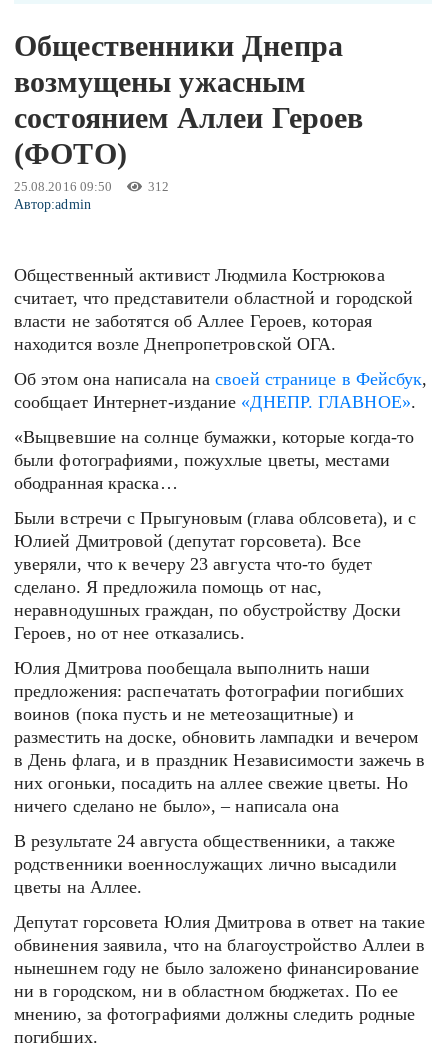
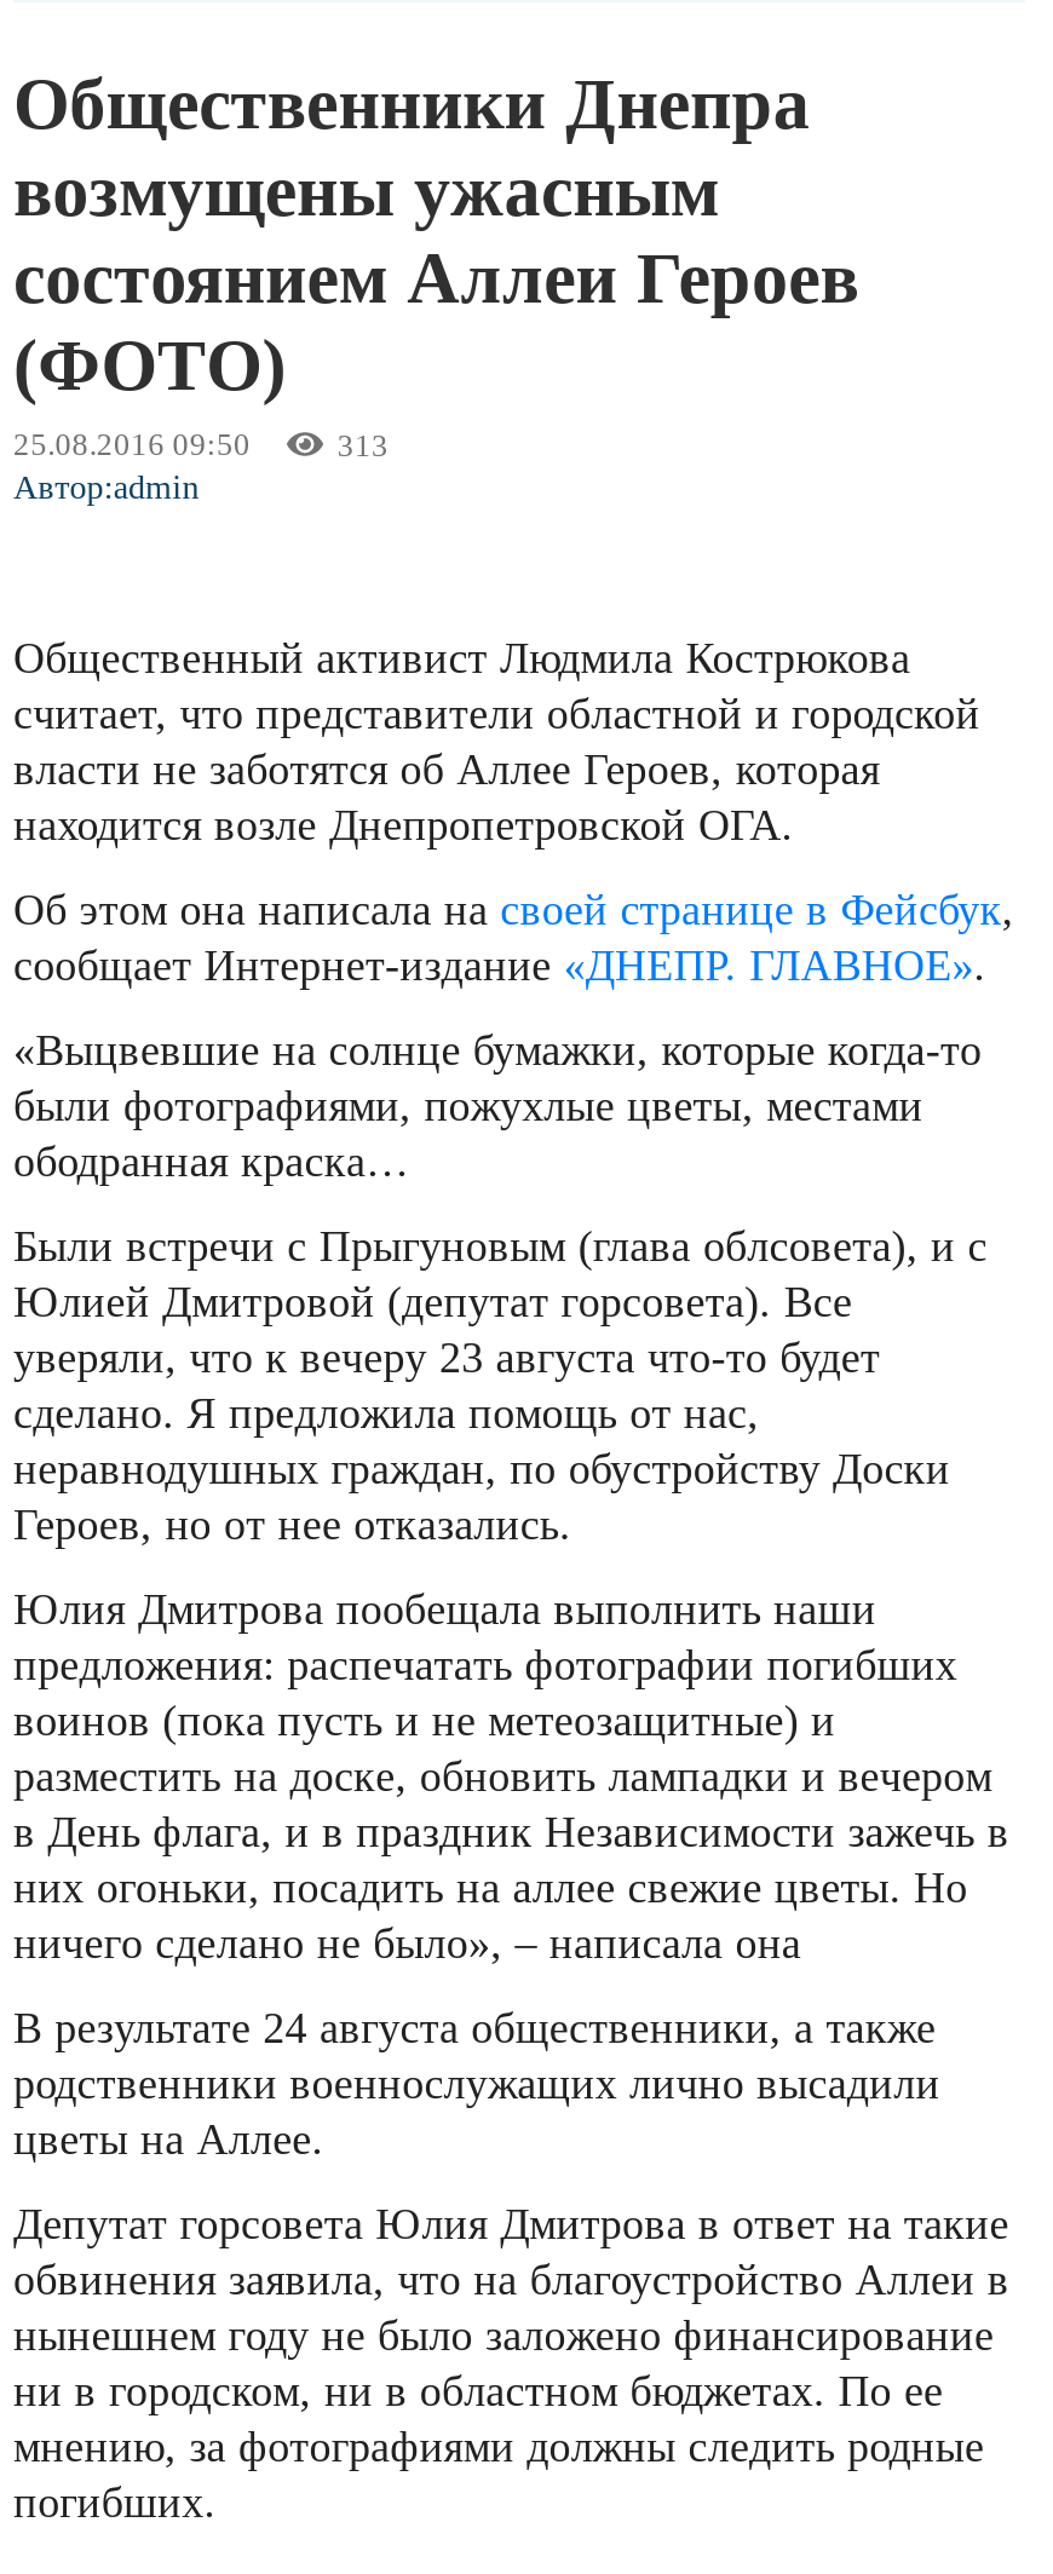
- 312
+ 313
